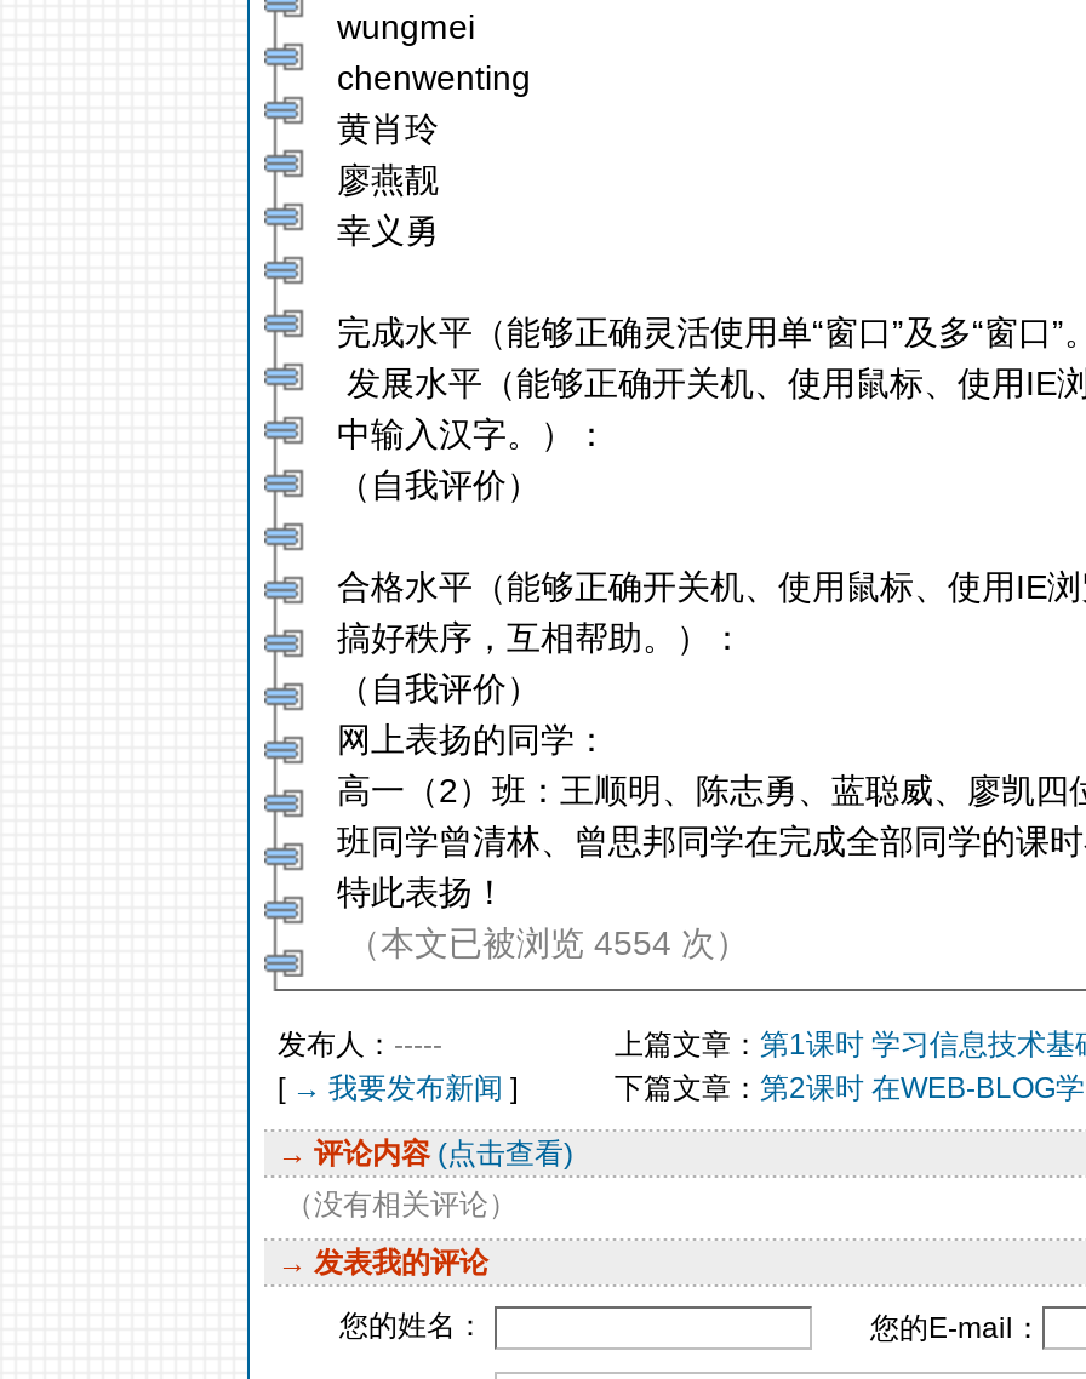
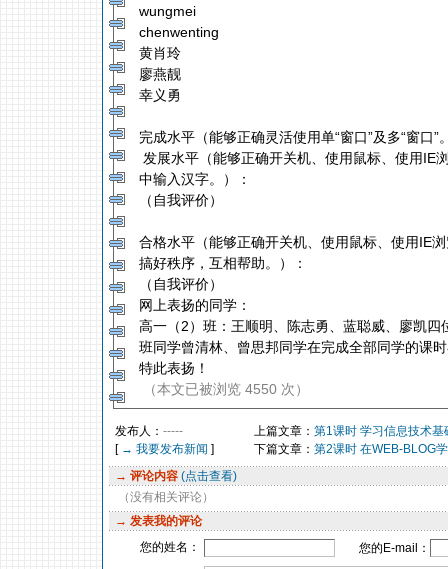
- （本文已被浏览 4554 次）
+ （本文已被浏览 4550 次）
